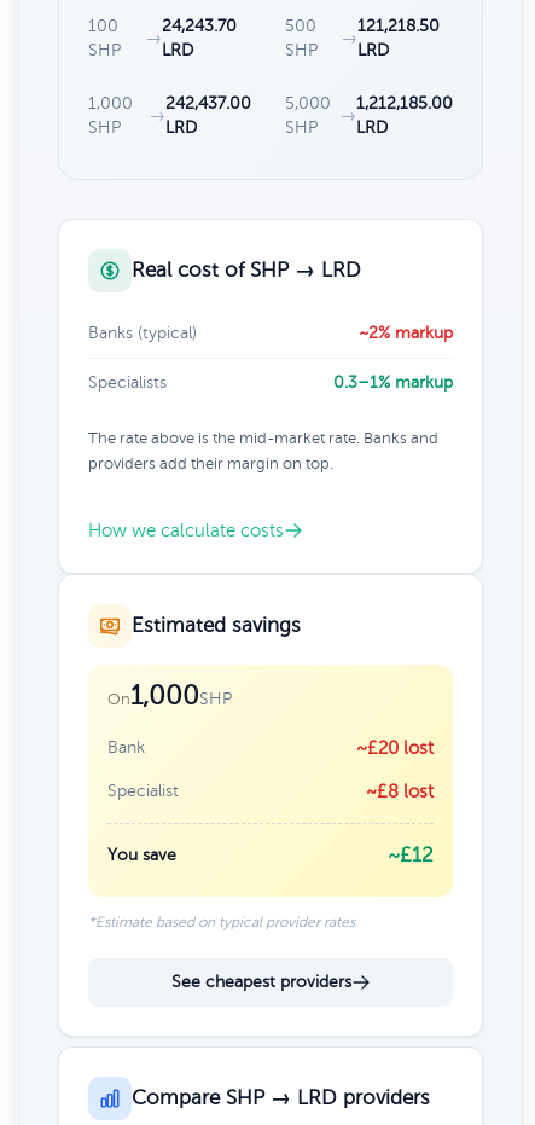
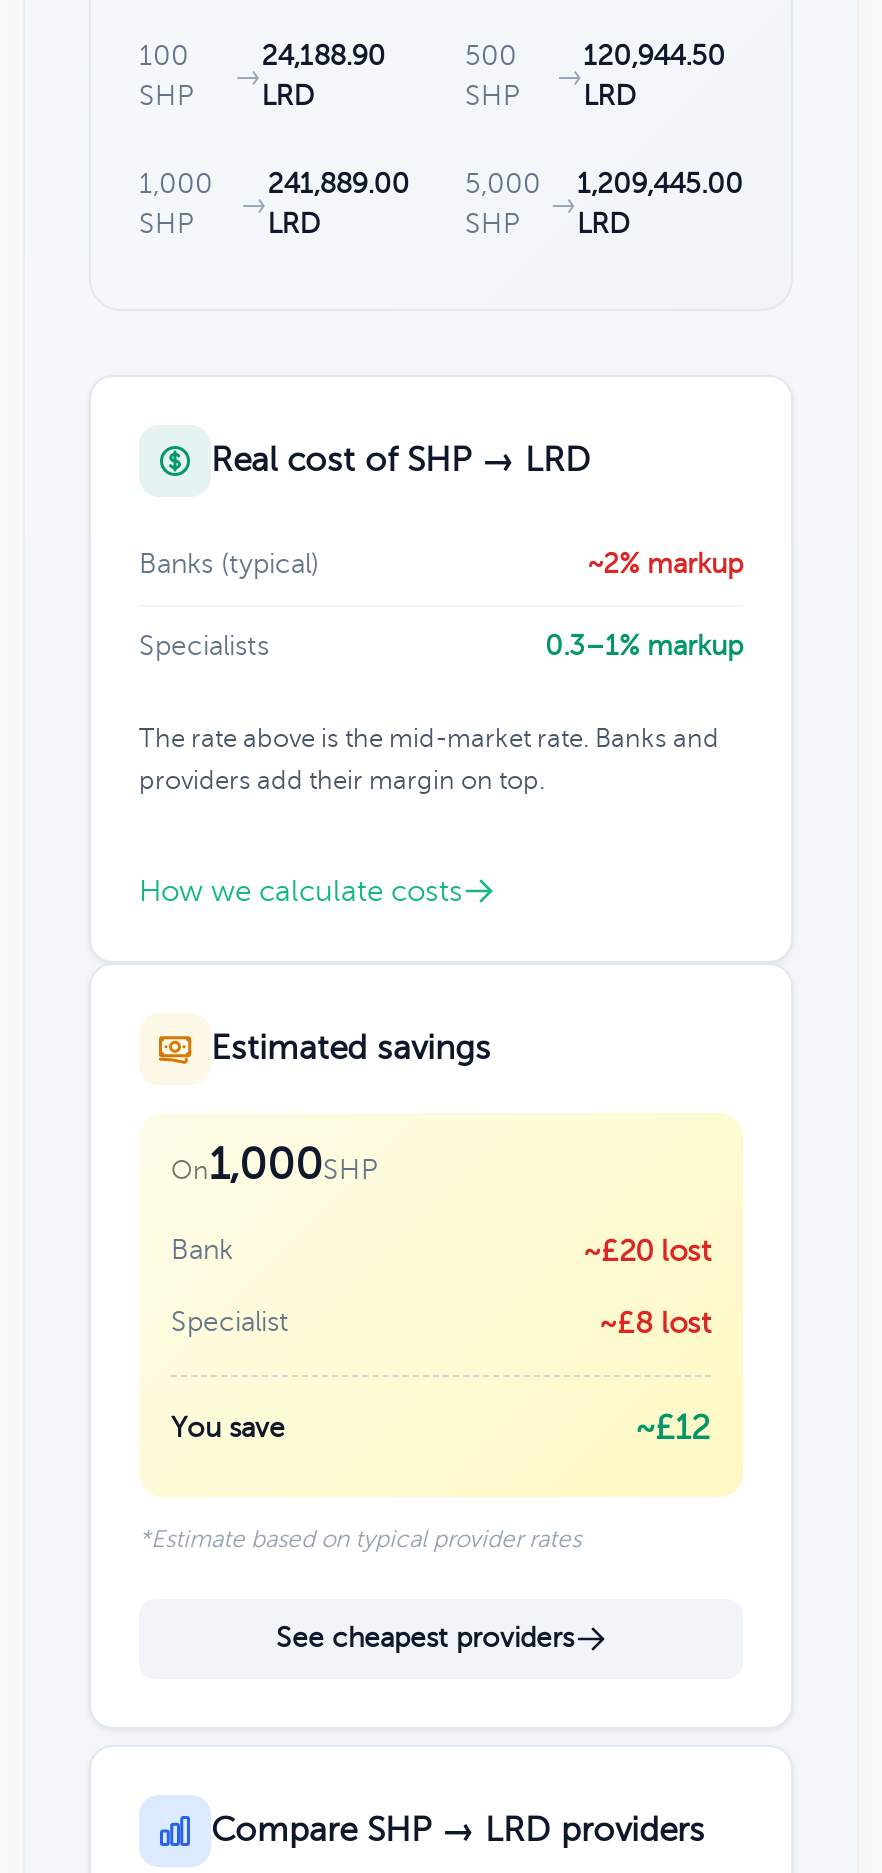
- 24,243.70
+ 24,188.90

- 121,218.50
+ 120,944.50

- 242,437.00
+ 241,889.00

- 1,212,185.00
+ 1,209,445.00
